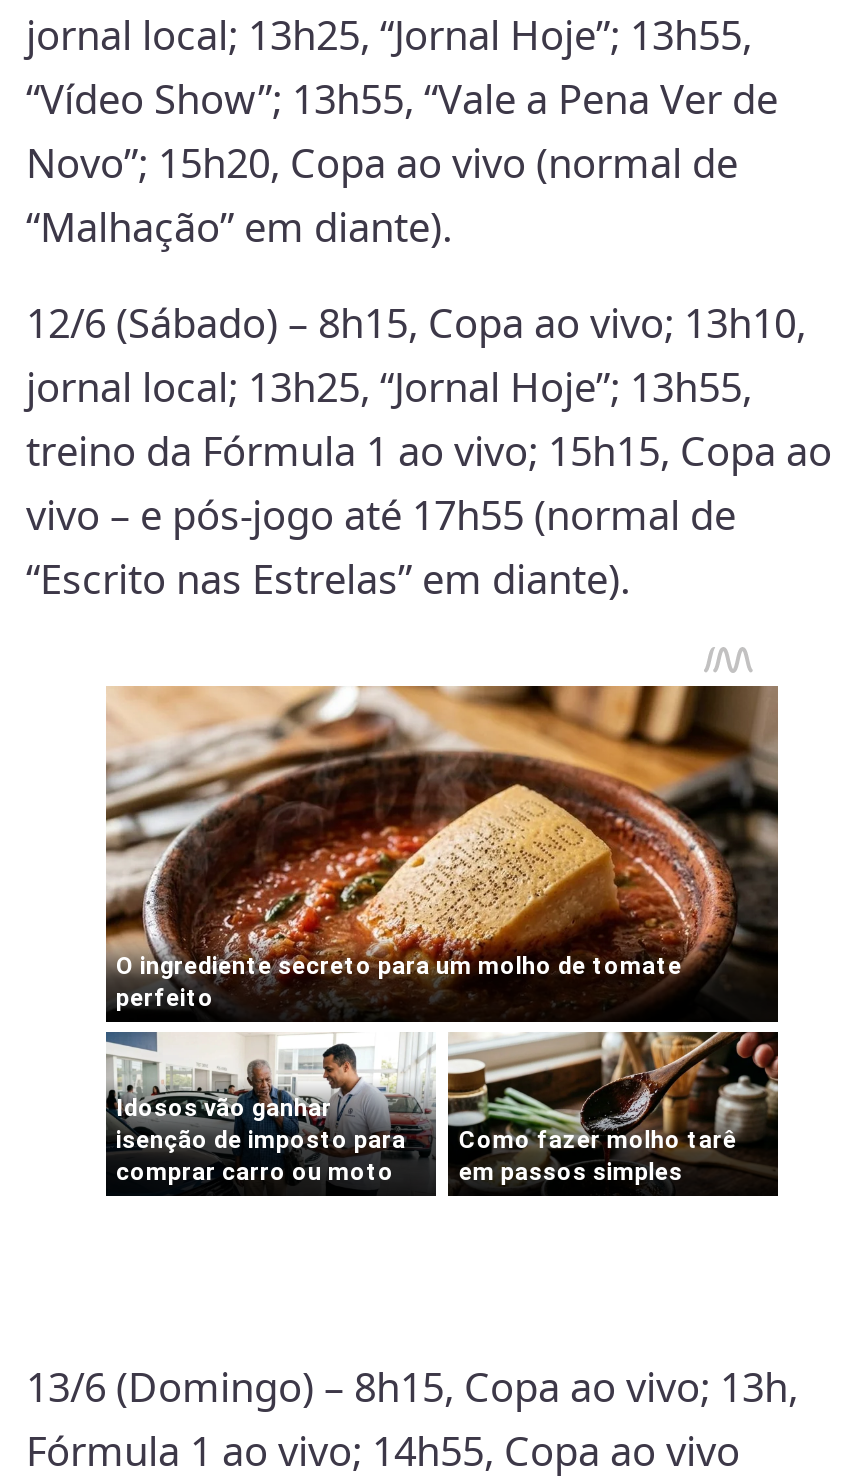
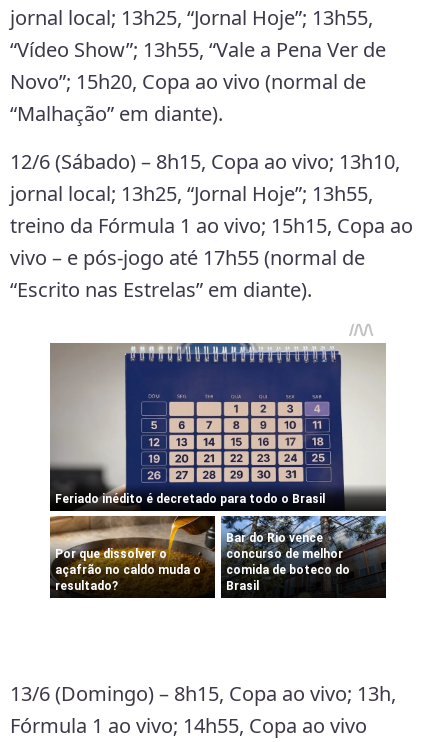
- [image]
+ [image]
